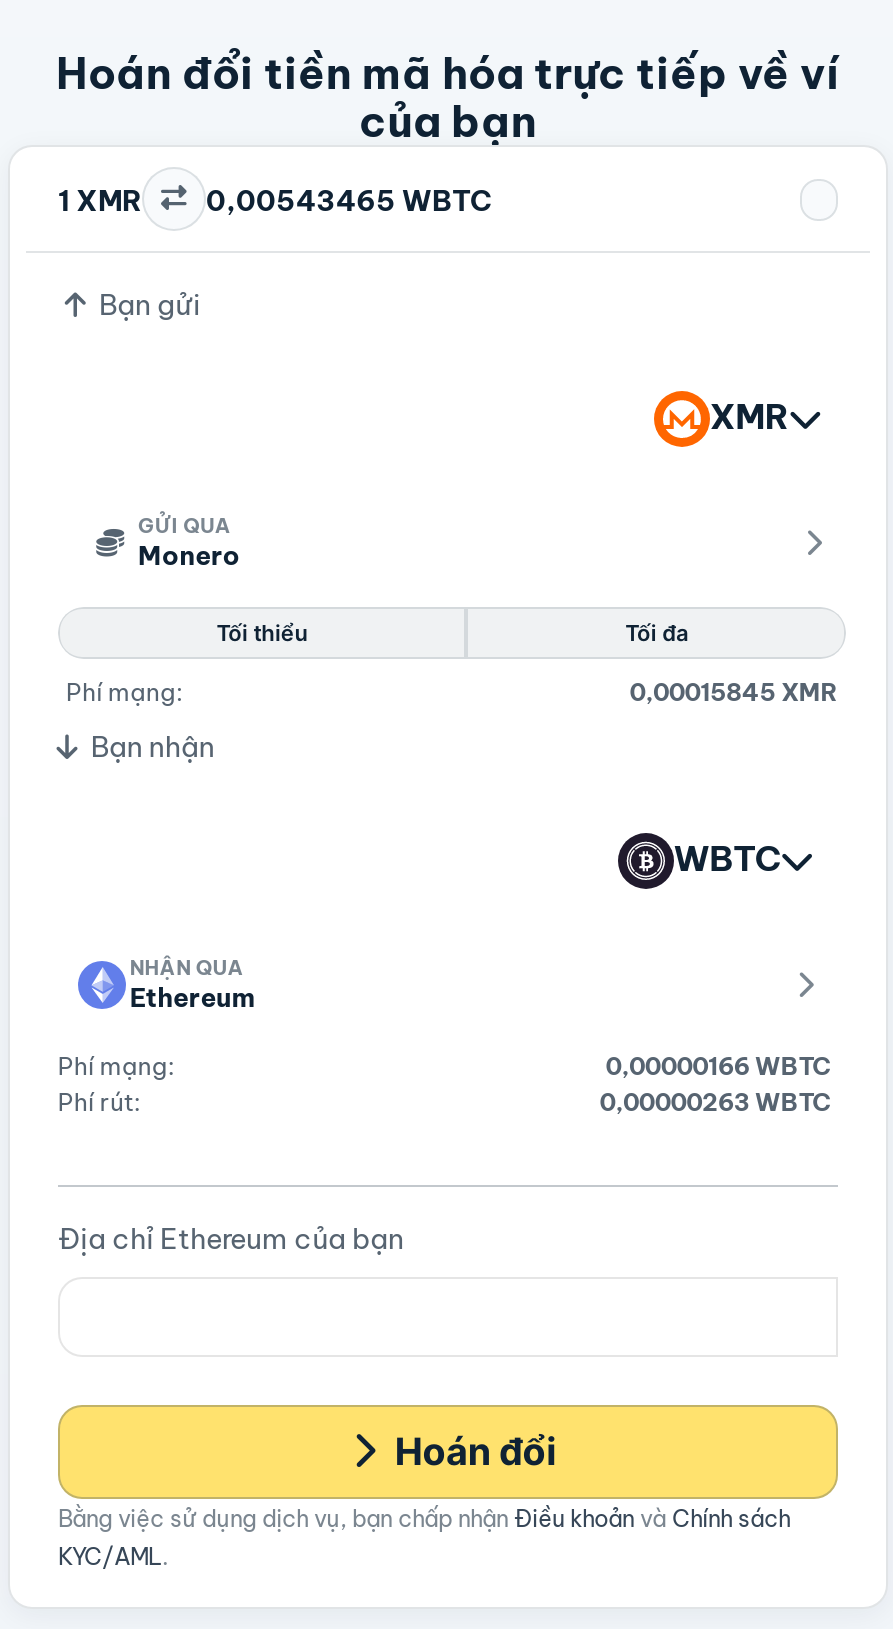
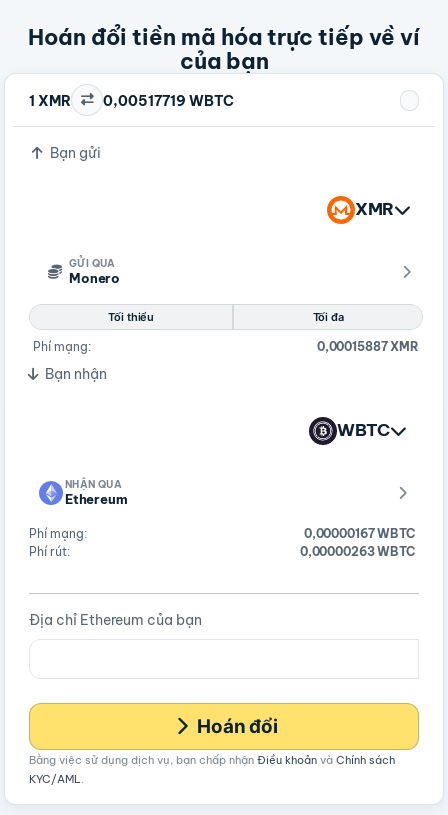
- 1 XMR 0,00543465 WBTC
+ 1 XMR 0,00517719 WBTC

- 0,00015845 XMR
+ 0,00015887 XMR

- 0,00000166 WBTC
+ 0,00000167 WBTC
